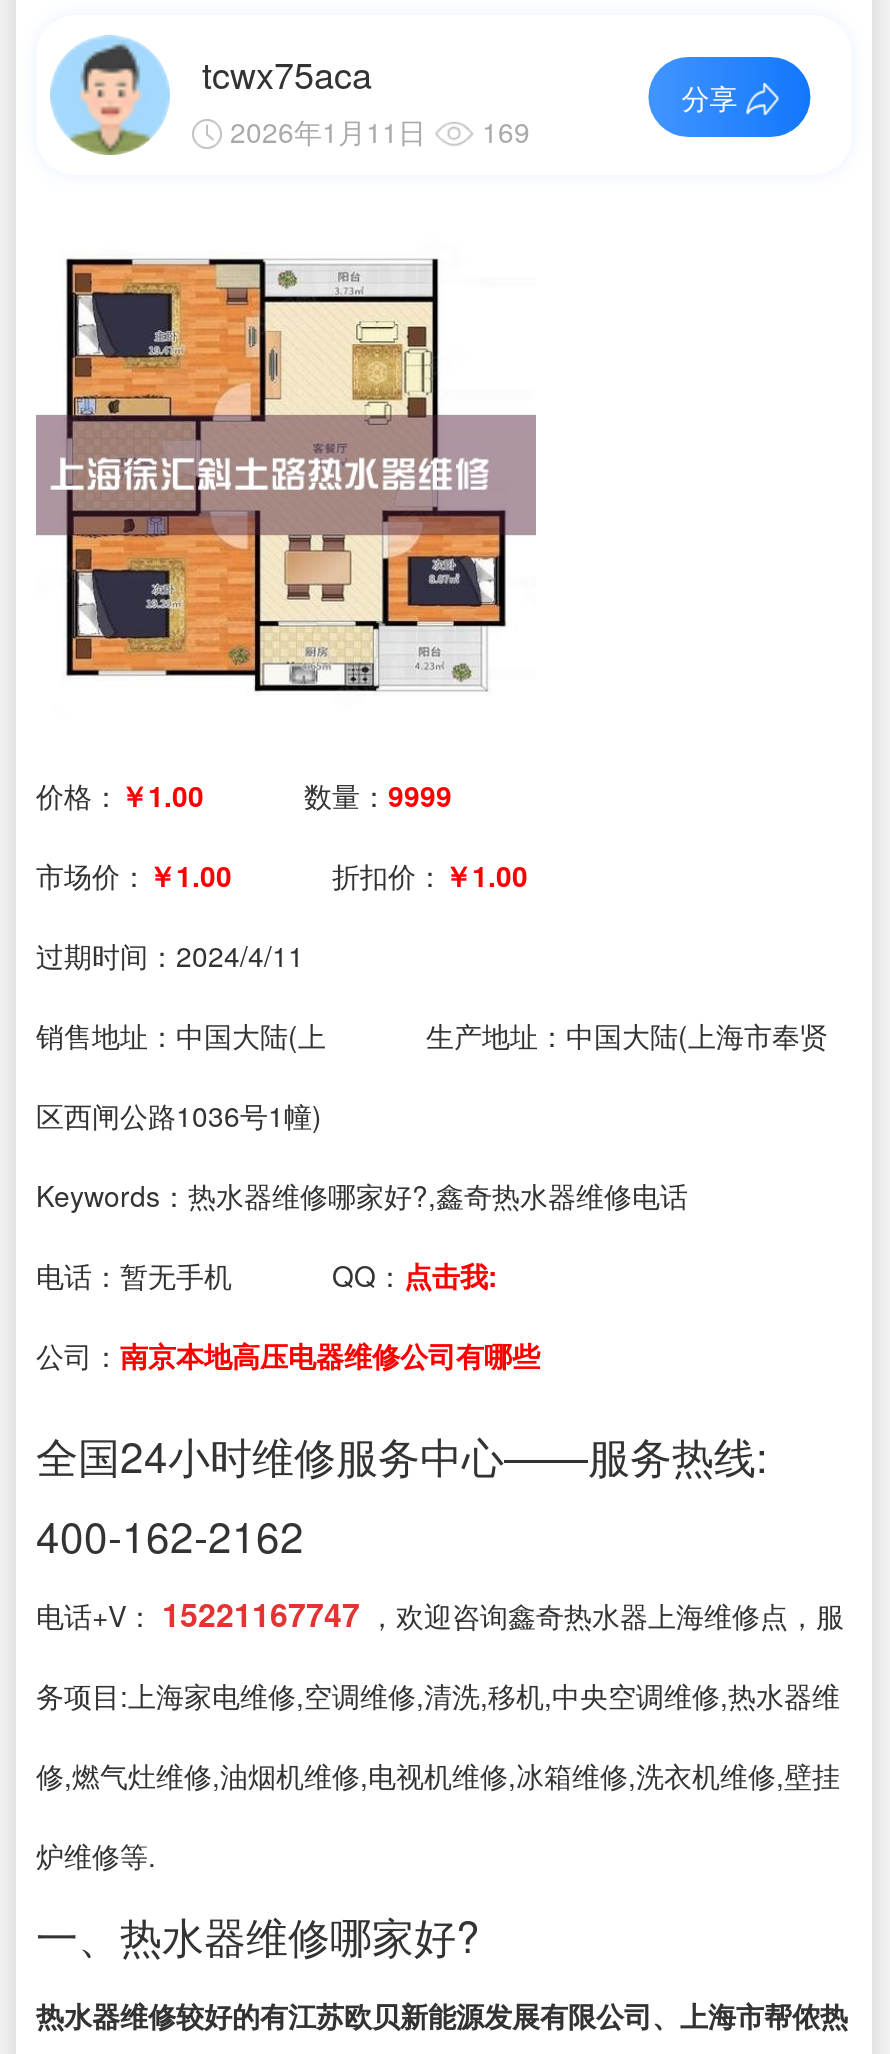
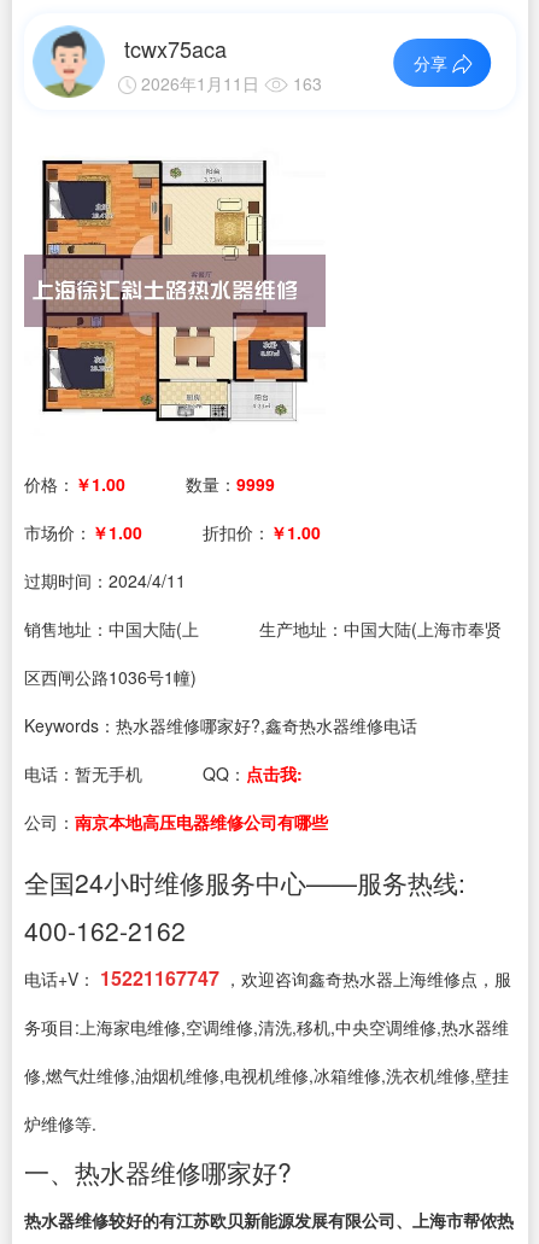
- 2026年1月11日 169
+ 2026年1月11日 163
